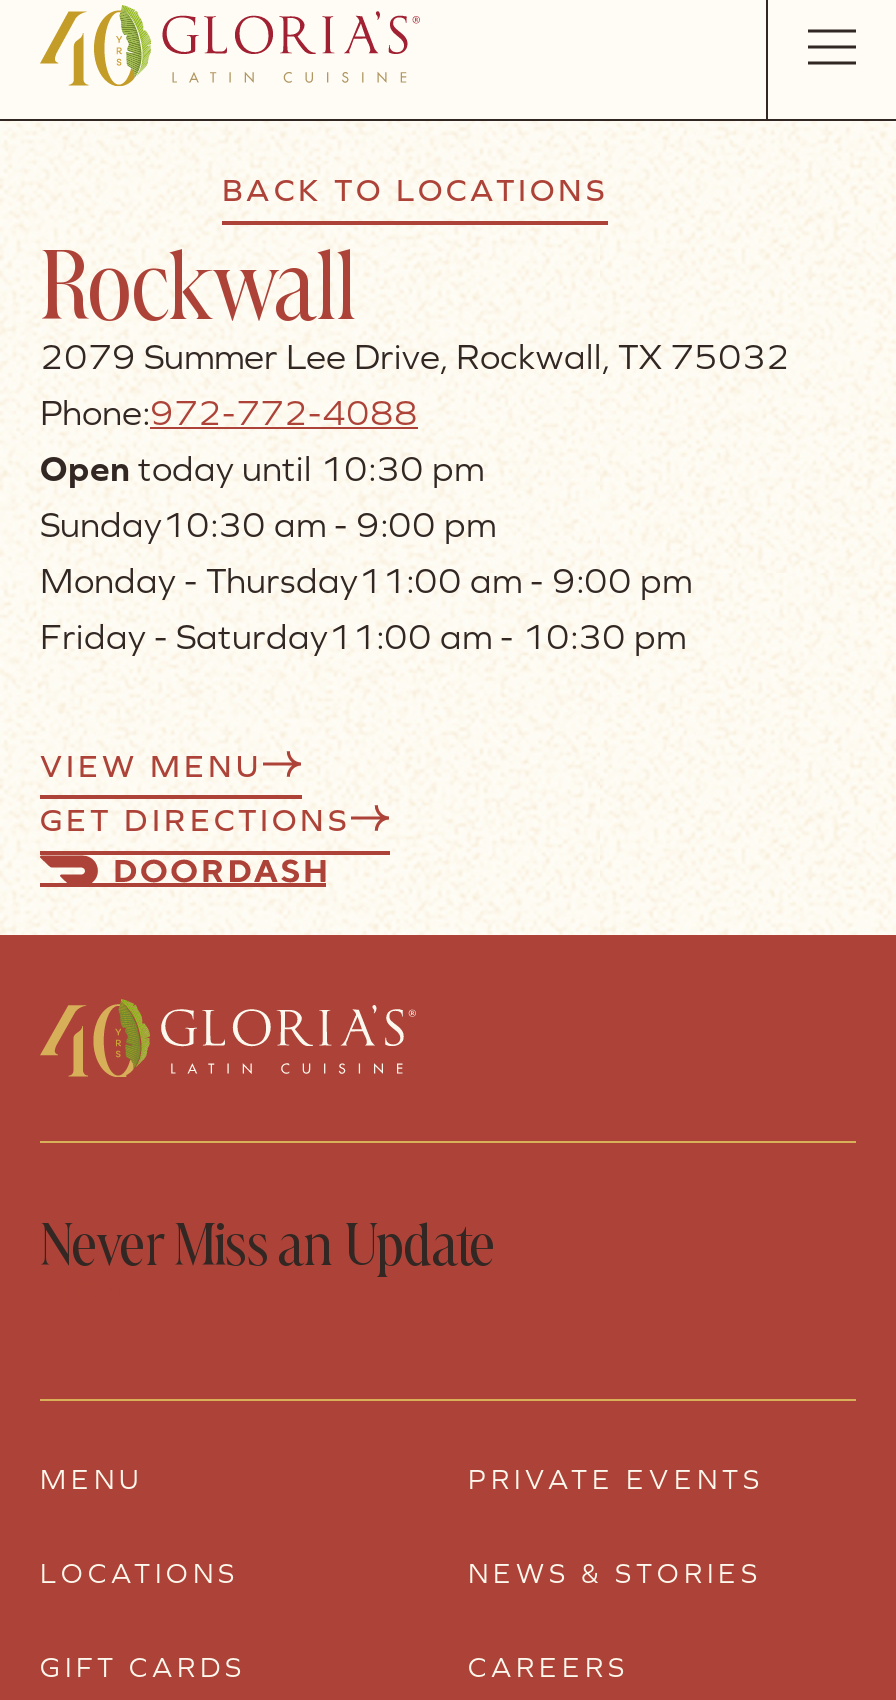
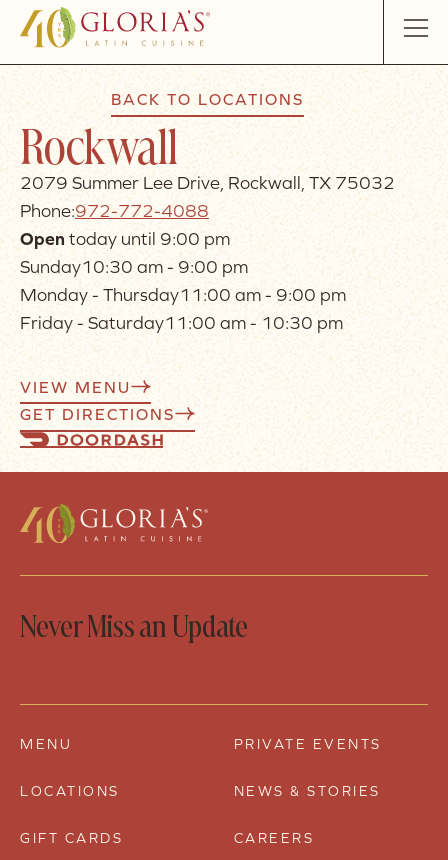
- Open today until 10:30 pm
+ Open today until 9:00 pm
